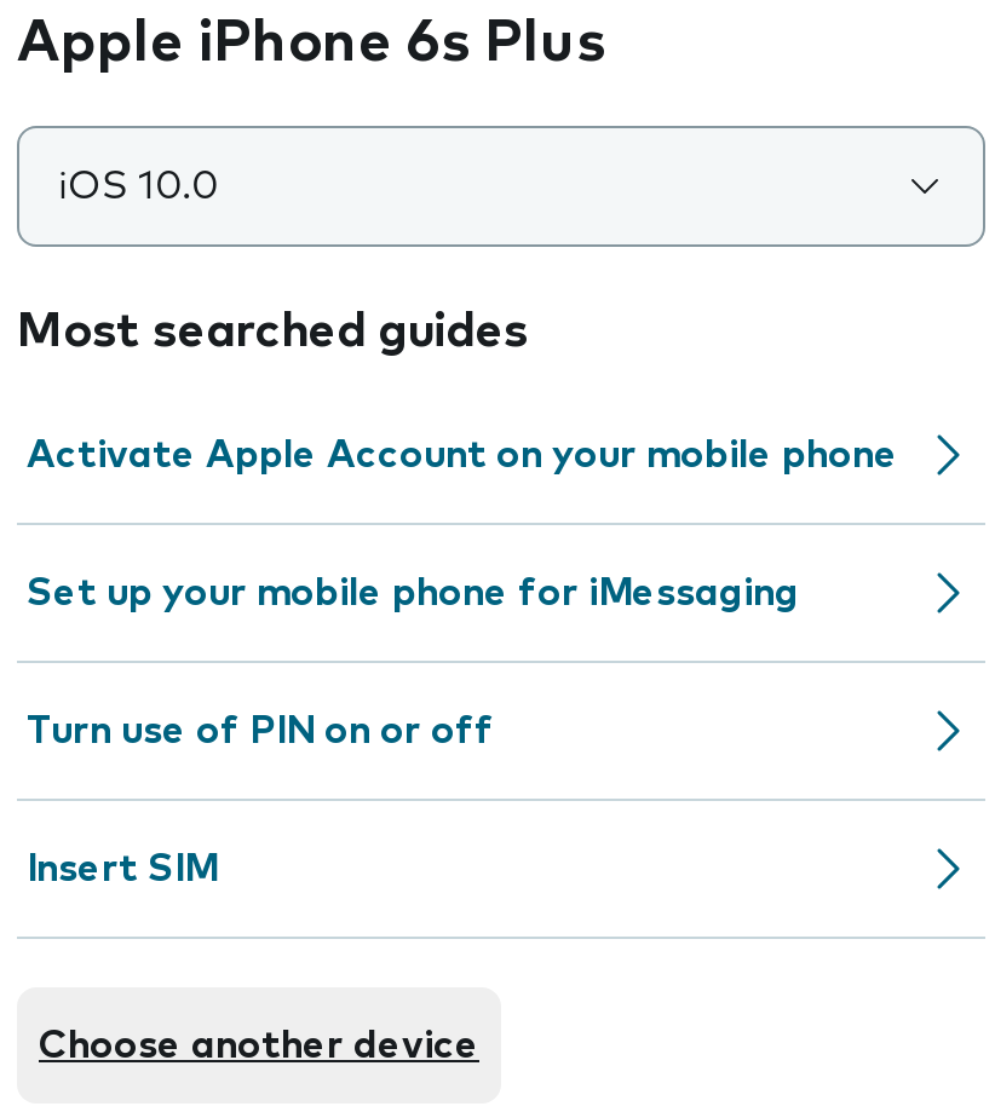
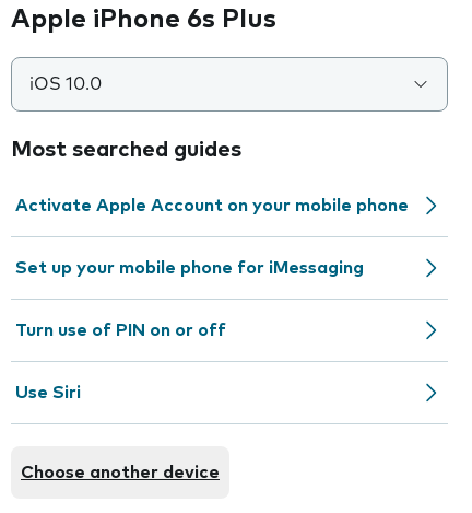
- Insert SIM
+ Use Siri
